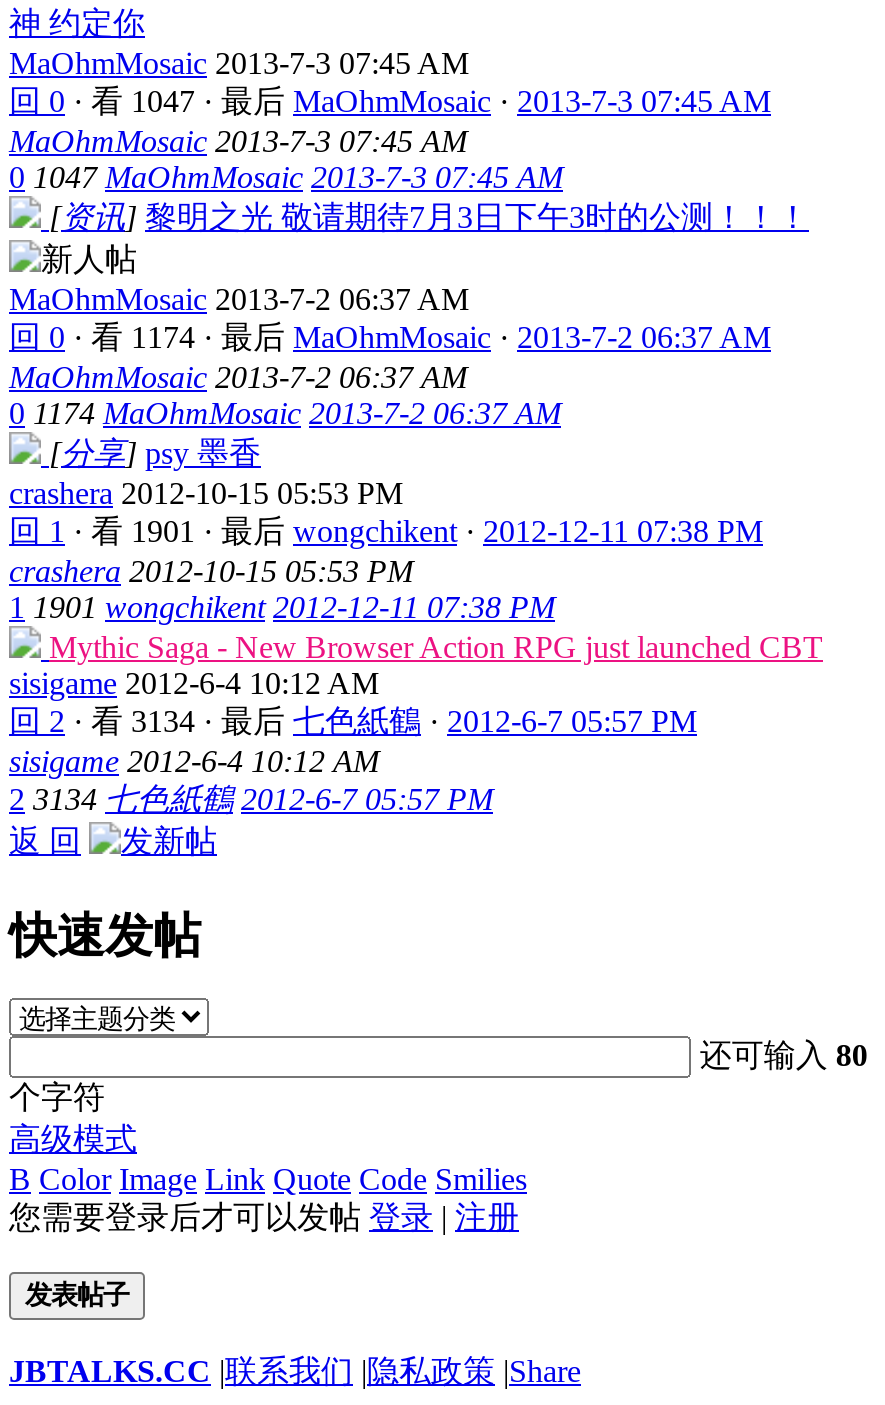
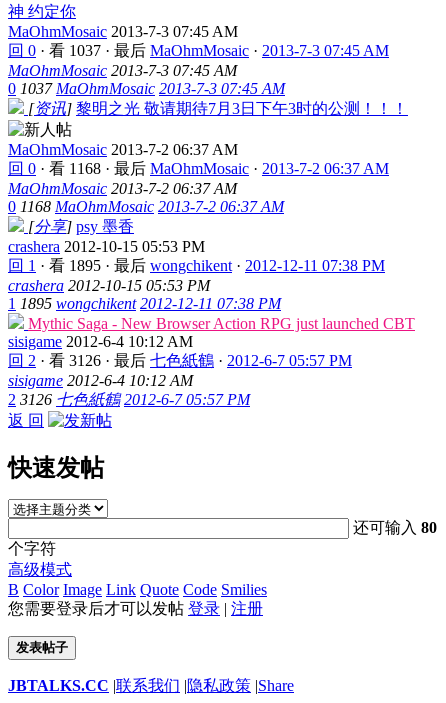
- 回 0 · 看 1047 · 最后MaOhmMosaic · 2013-7-3 07:45 AM
+ 回 0 · 看 1037 · 最后MaOhmMosaic · 2013-7-3 07:45 AM

- 0 1047 MaOhmMosaic 2013-7-3 07:45 AM
+ 0 1037 MaOhmMosaic 2013-7-3 07:45 AM

- 回 0 · 看 1174 · 最后MaOhmMosaic · 2013-7-2 06:37 AM
+ 回 0 · 看 1168 · 最后MaOhmMosaic · 2013-7-2 06:37 AM

- 0 1174 MaOhmMosaic 2013-7-2 06:37 AM
+ 0 1168 MaOhmMosaic 2013-7-2 06:37 AM

- 回 1 · 看 1901 · 最后wongchikent · 2012-12-11 07:38 PM
+ 回 1 · 看 1895 · 最后wongchikent · 2012-12-11 07:38 PM

- 1 1901 wongchikent 2012-12-11 07:38 PM
+ 1 1895 wongchikent 2012-12-11 07:38 PM

- 回 2 · 看 3134 · 最后七色紙鶴· 2012-6-7 05:57 PM
+ 回 2 · 看 3126 · 最后七色紙鶴· 2012-6-7 05:57 PM

- 2 3134 七色紙鶴 2012-6-7 05:57 PM
+ 2 3126 七色紙鶴 2012-6-7 05:57 PM
